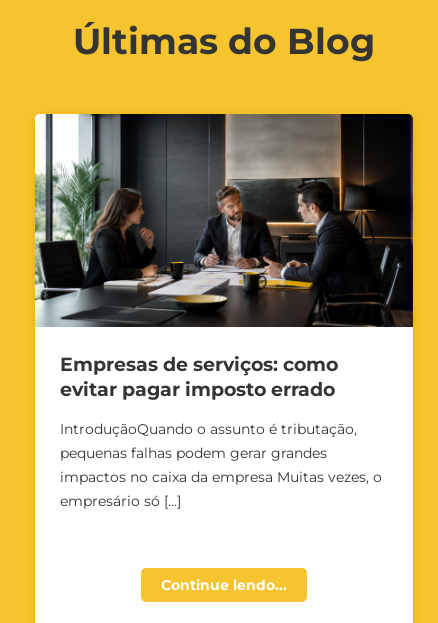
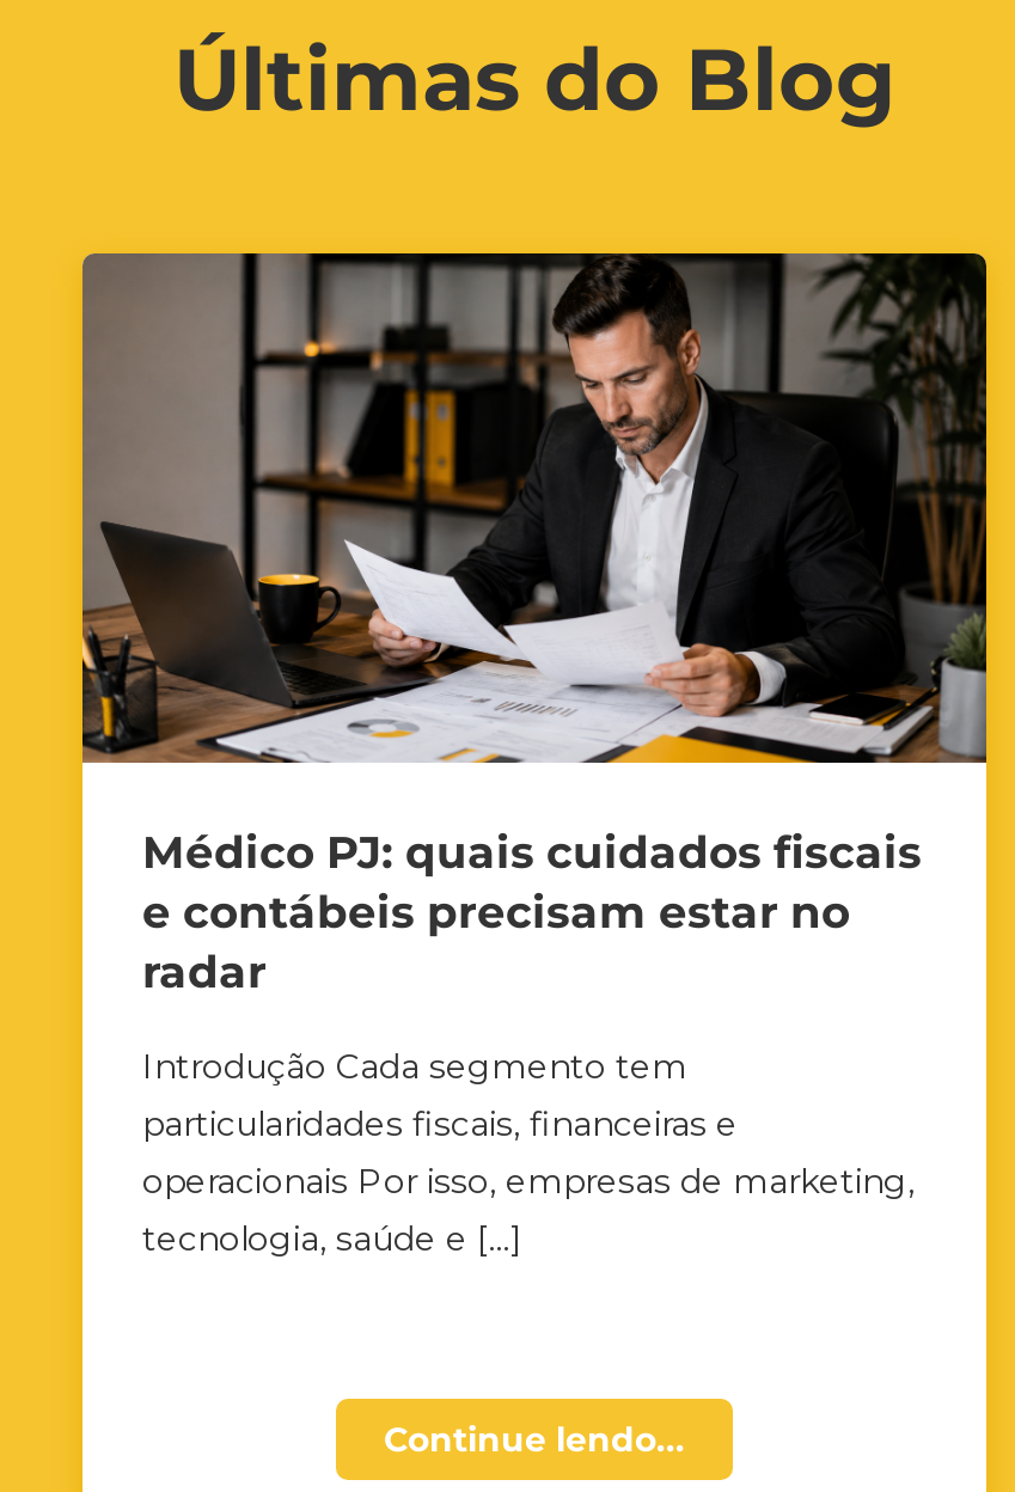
- [image]
- Empresas de serviços: como
- evitar pagar imposto errado
+ [image]
+ Médico PJ: quais cuidados fiscais
+ e contábeis precisam estar no
+ radar

- IntroduçãoQuando o assunto é tributação,
- pequenas falhas podem gerar grandes
- impactos no caixa da empresa Muitas vezes, o
- empresário só [...]
+ Introdução Cada segmento tem
+ particularidades fiscais, financeiras e
+ operacionais Por isso, empresas de marketing,
+ tecnologia, saúde e [...]
